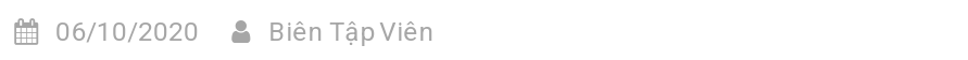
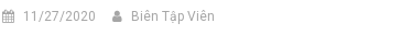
- 06/10/2020
+ 11/27/2020
